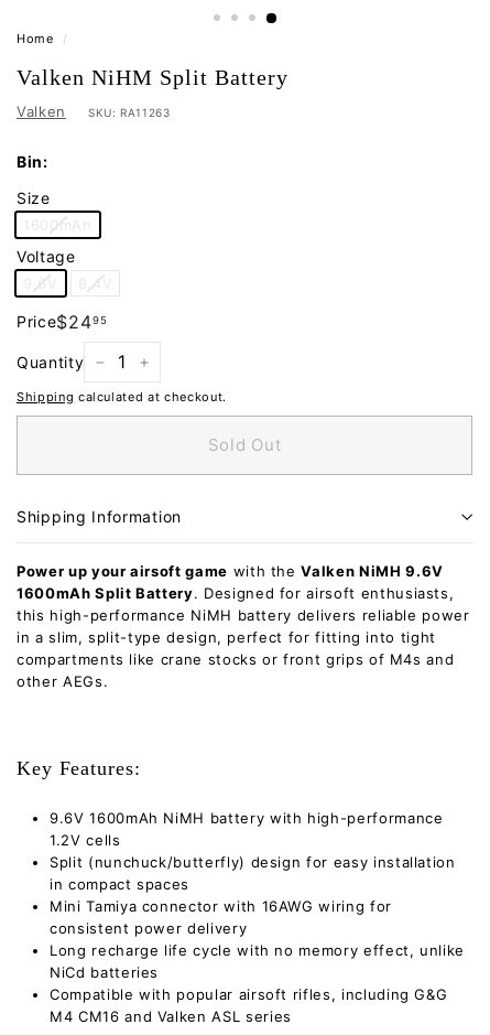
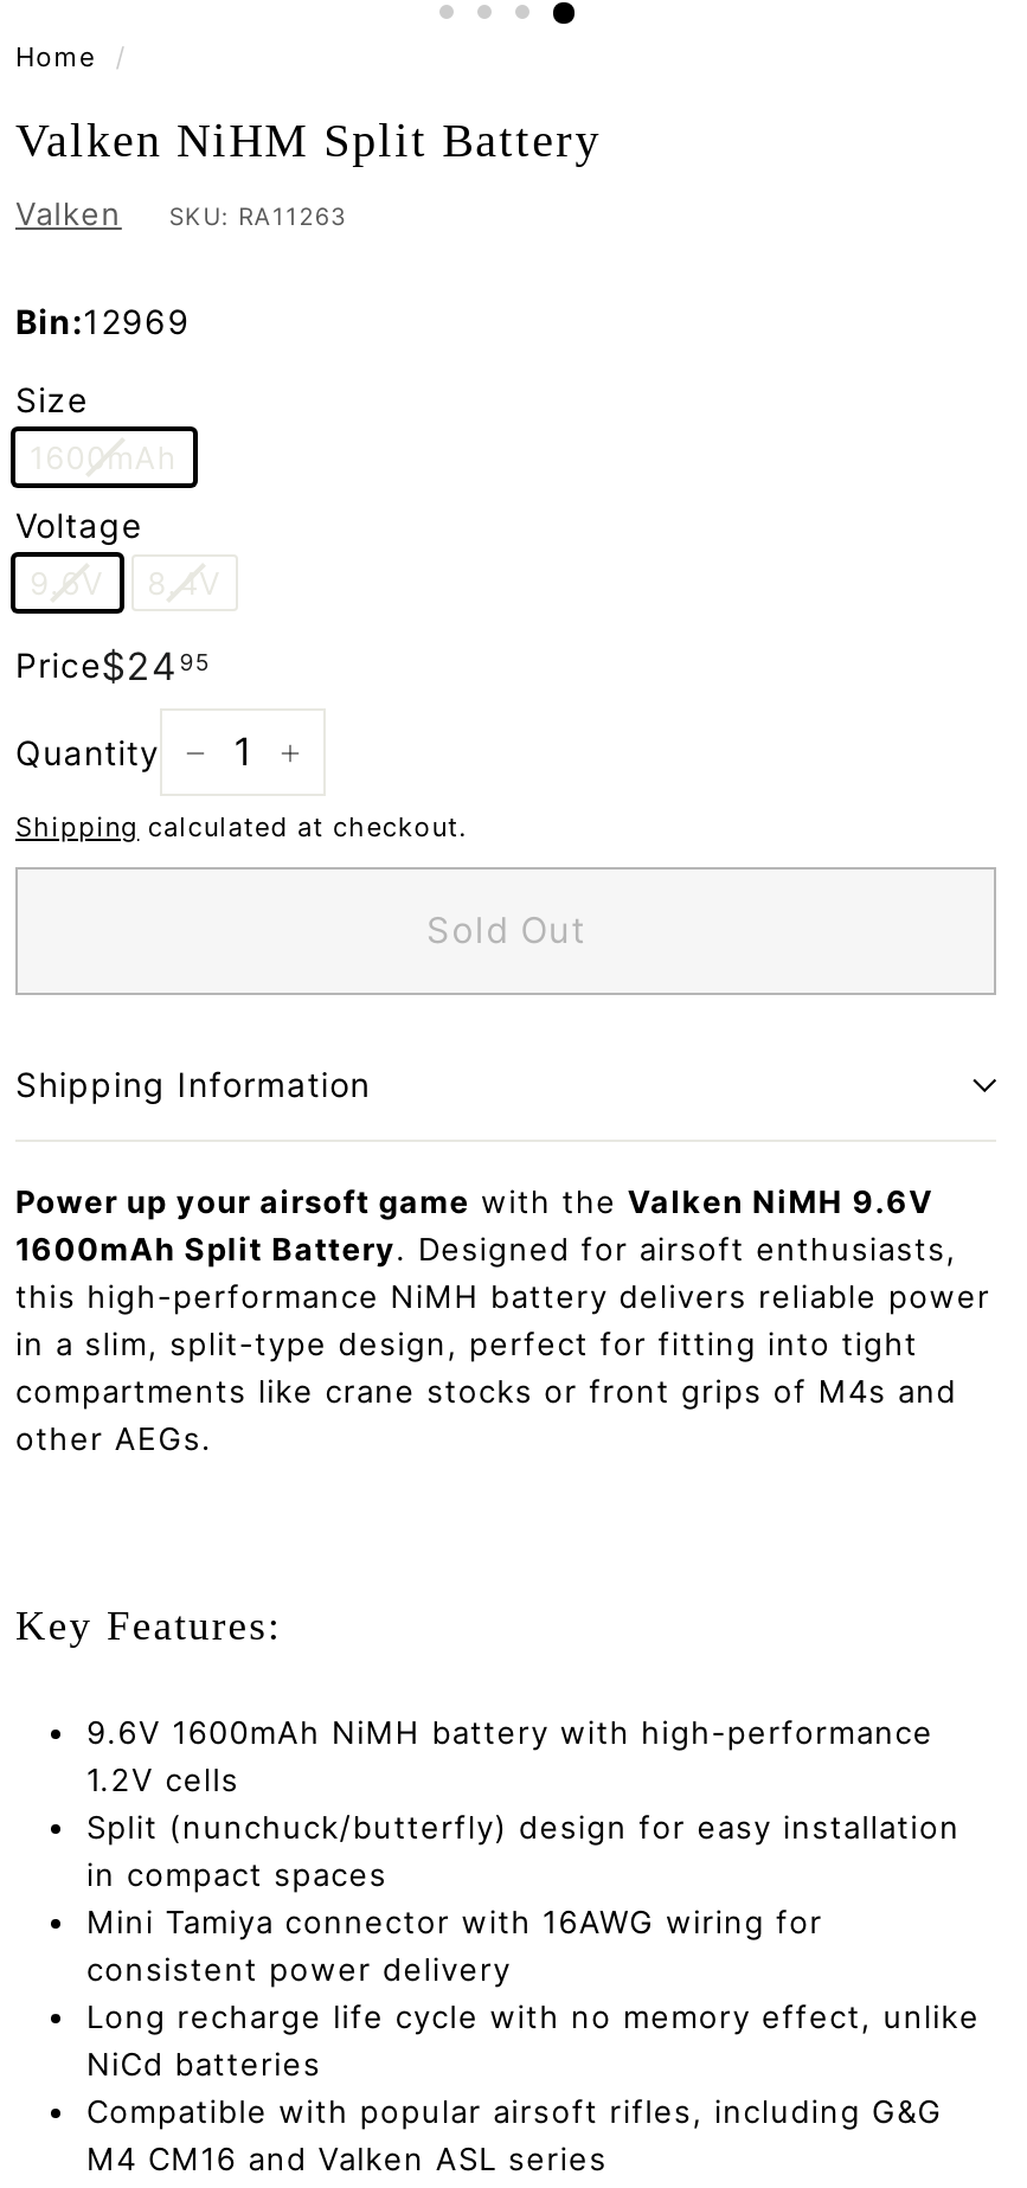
- Bin:
+ Bin: 12969
